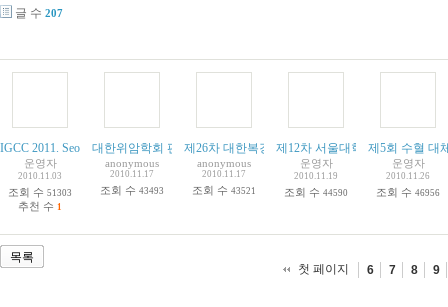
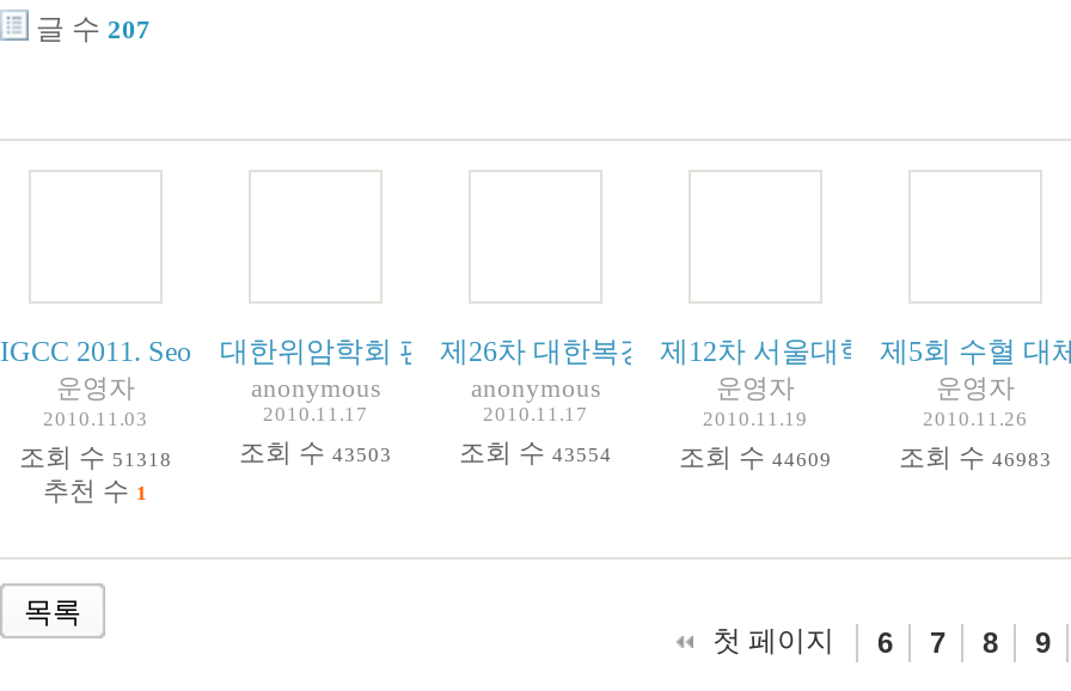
- 조회 수 51303
+ 조회 수 51318

- 조회 수 43493
+ 조회 수 43503

- 조회 수 43521
+ 조회 수 43554

- 조회 수 44590
+ 조회 수 44609

- 조회 수 46956
+ 조회 수 46983
